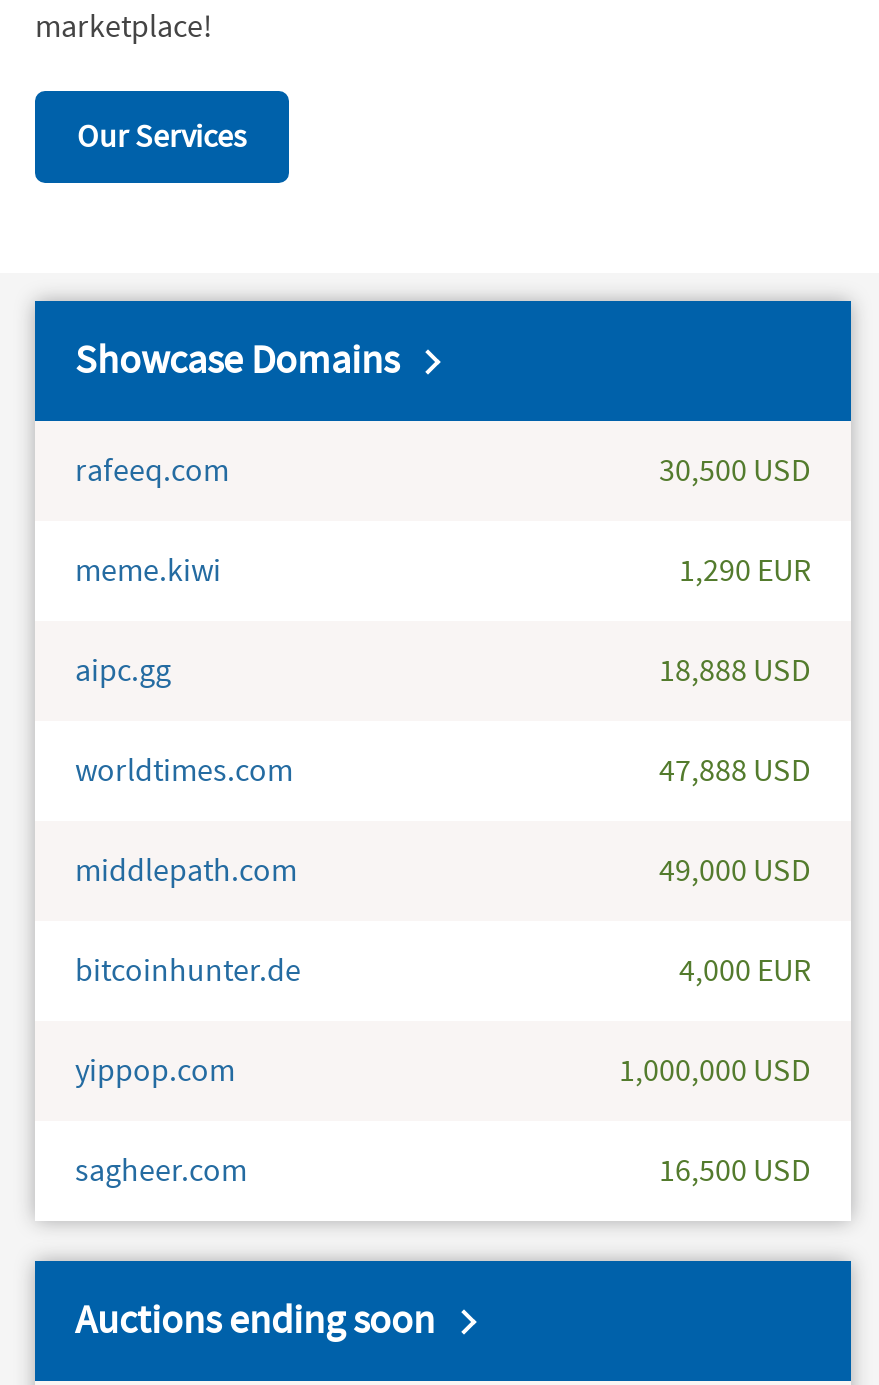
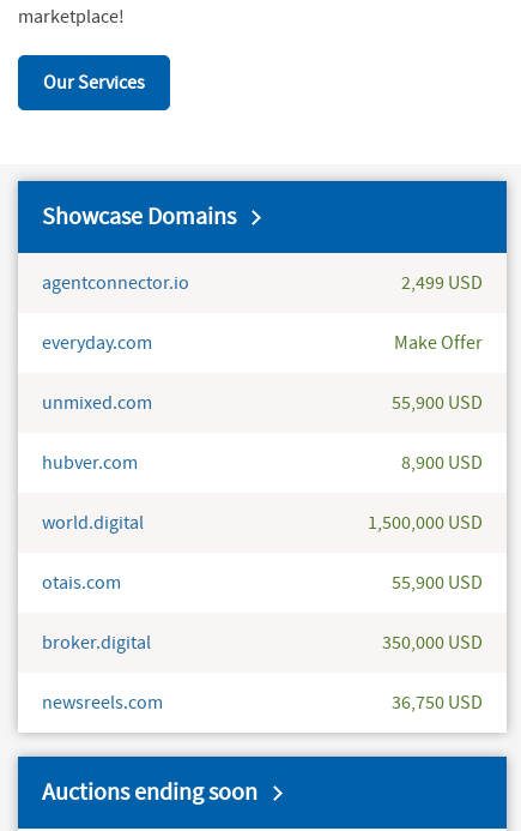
- rafeeq.com
- 30,500 USD
+ agentconnector.io
+ 2,499 USD

- meme.kiwi
- 1,290 EUR
+ everyday.com
+ Make Offer

- aipc.gg
- 18,888 USD
+ unmixed.com
+ 55,900 USD

- worldtimes.com
- 47,888 USD
+ hubver.com
+ 8,900 USD

- middlepath.com
- 49,000 USD
+ world.digital
+ 1,500,000 USD

- bitcoinhunter.de
- 4,000 EUR
+ otais.com
+ 55,900 USD

- yippop.com
- 1,000,000 USD
+ broker.digital
+ 350,000 USD

- sagheer.com
- 16,500 USD
+ newsreels.com
+ 36,750 USD
